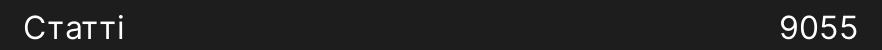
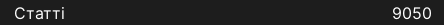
- 9055
+ 9050
